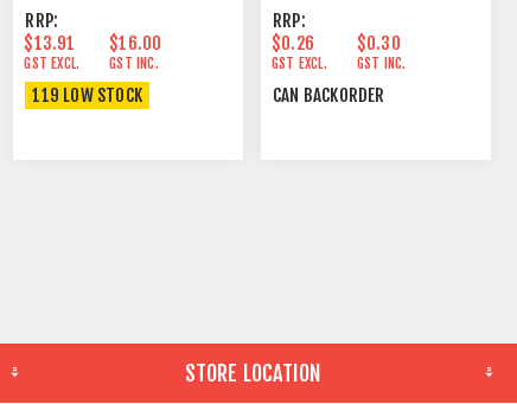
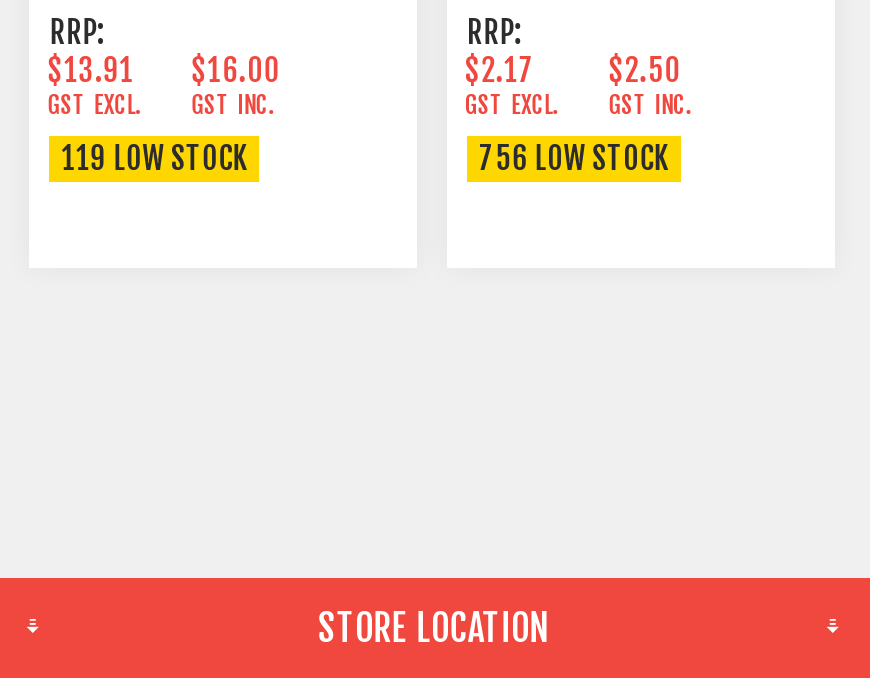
- $0.26
+ $2.17

- $0.30
+ $2.50

- CAN BACKORDER
+ 756 LOW STOCK
